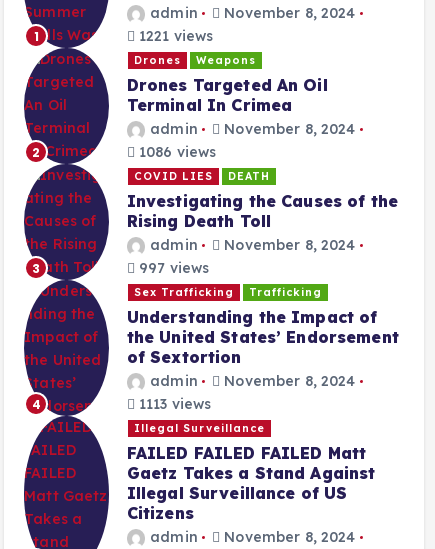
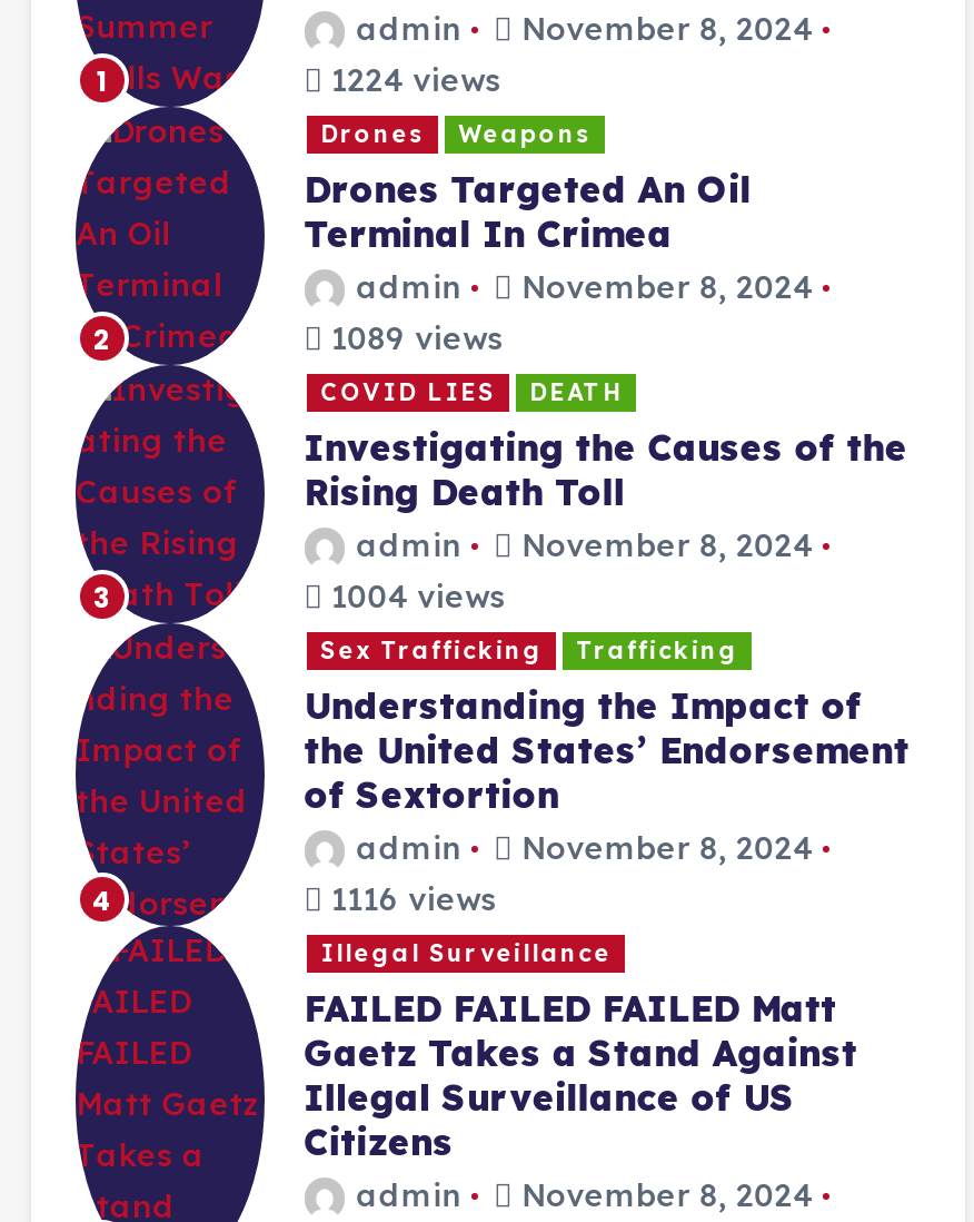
- 1221 views
+ 1224 views

- 1086 views
+ 1089 views

- 997 views
+ 1004 views

- 1113 views
+ 1116 views
